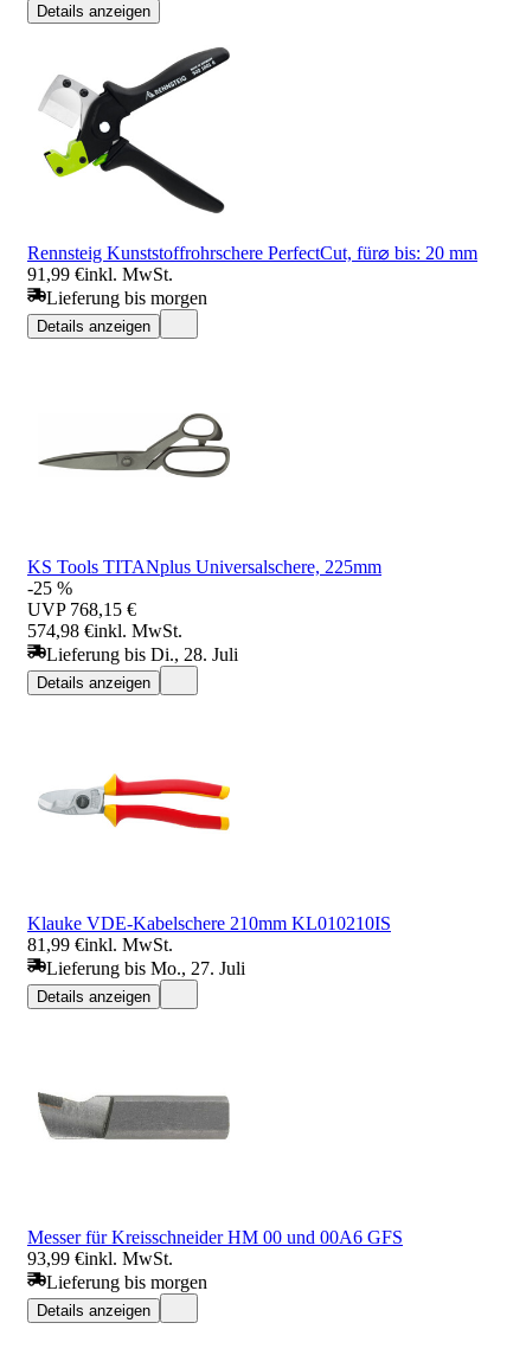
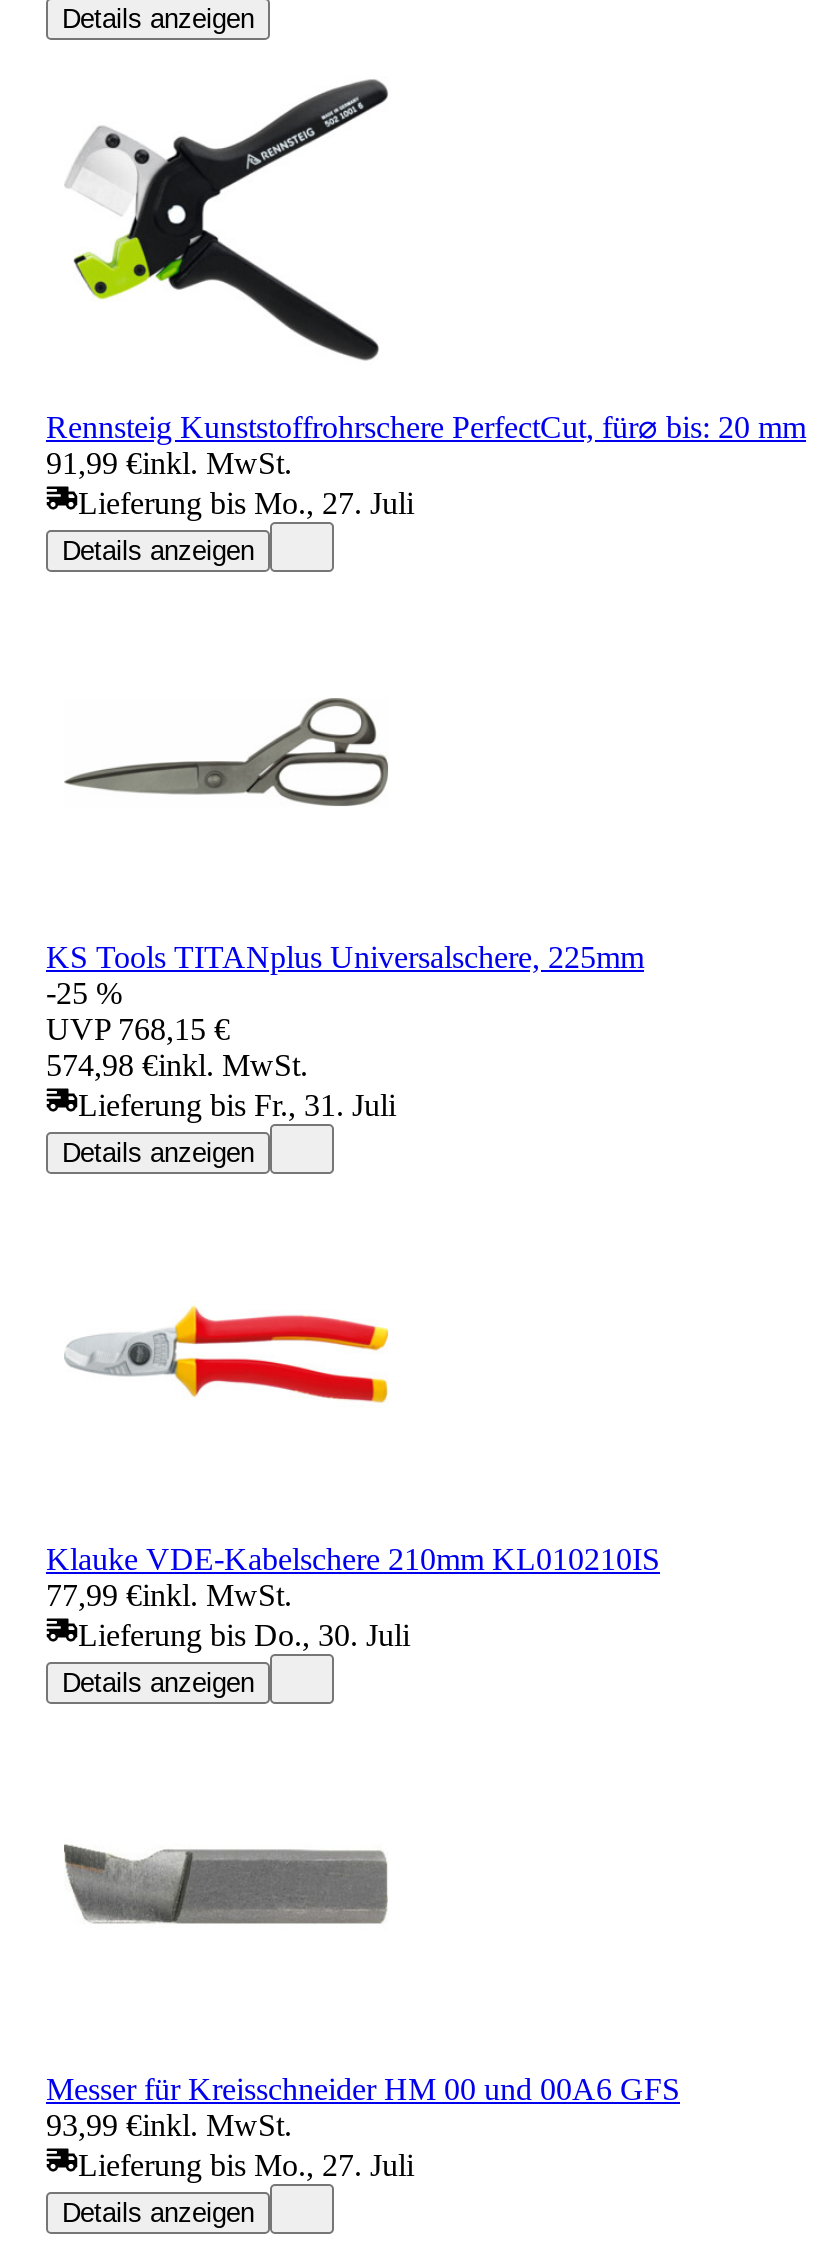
- Lieferung bis morgen
+ Lieferung bis Mo., 27. Juli

- Lieferung bis Di., 28. Juli
+ Lieferung bis Fr., 31. Juli

- 81,99 €inkl. MwSt.
+ 77,99 €inkl. MwSt.

- Lieferung bis Mo., 27. Juli
+ Lieferung bis Do., 30. Juli

- Lieferung bis morgen
+ Lieferung bis Mo., 27. Juli
